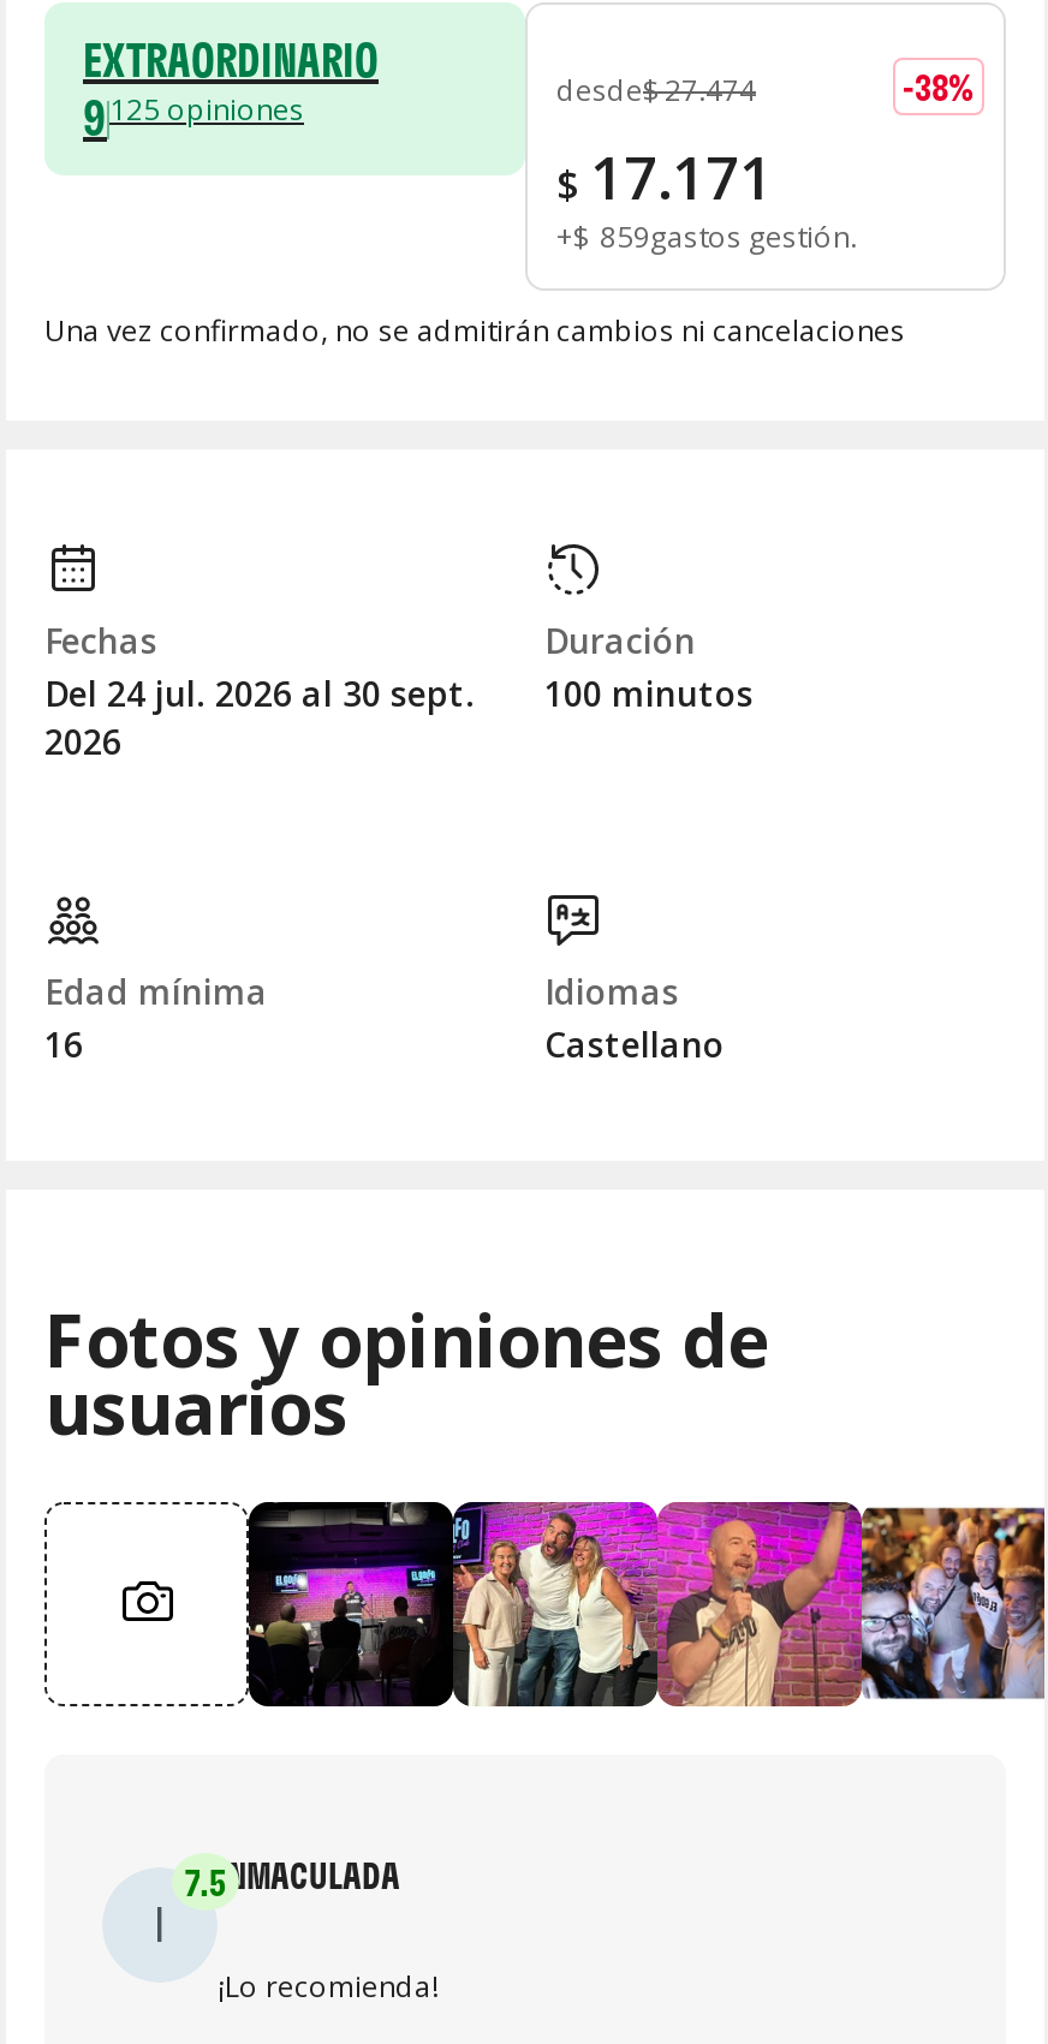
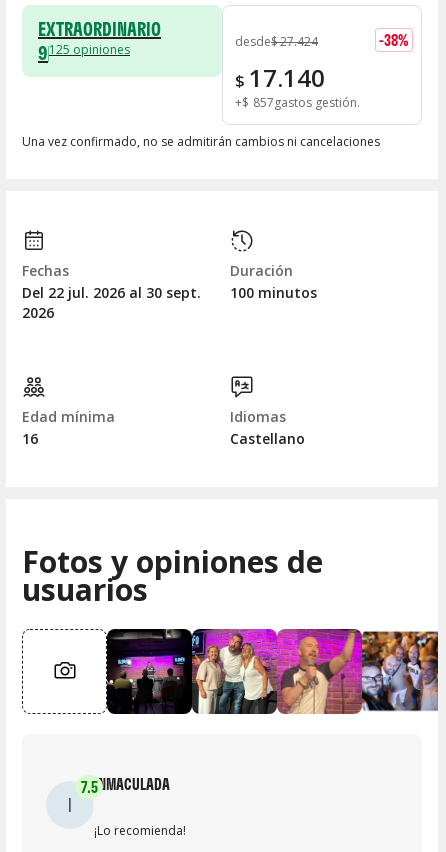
- desde$ 27.474
+ desde$ 27.424

- $ 17.171
+ $ 17.140

- +$ 859gastos gestión
+ +$ 857gastos gestión

- Del 24 jul. 2026 al 30 sept.
+ Del 22 jul. 2026 al 30 sept.
